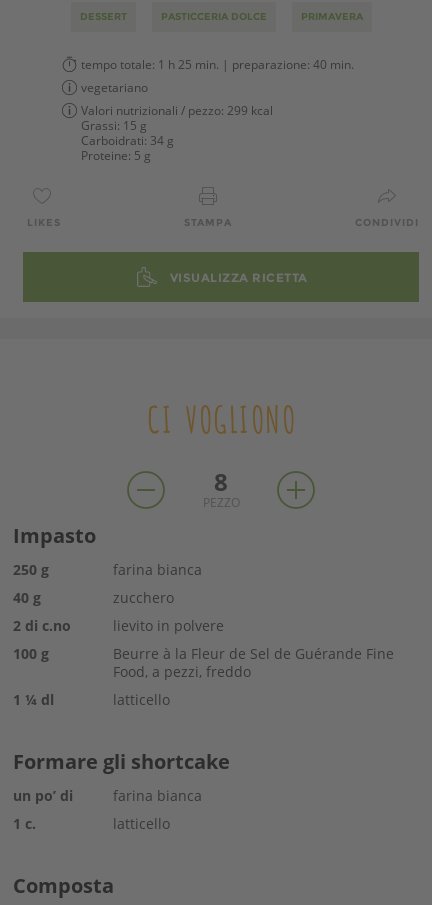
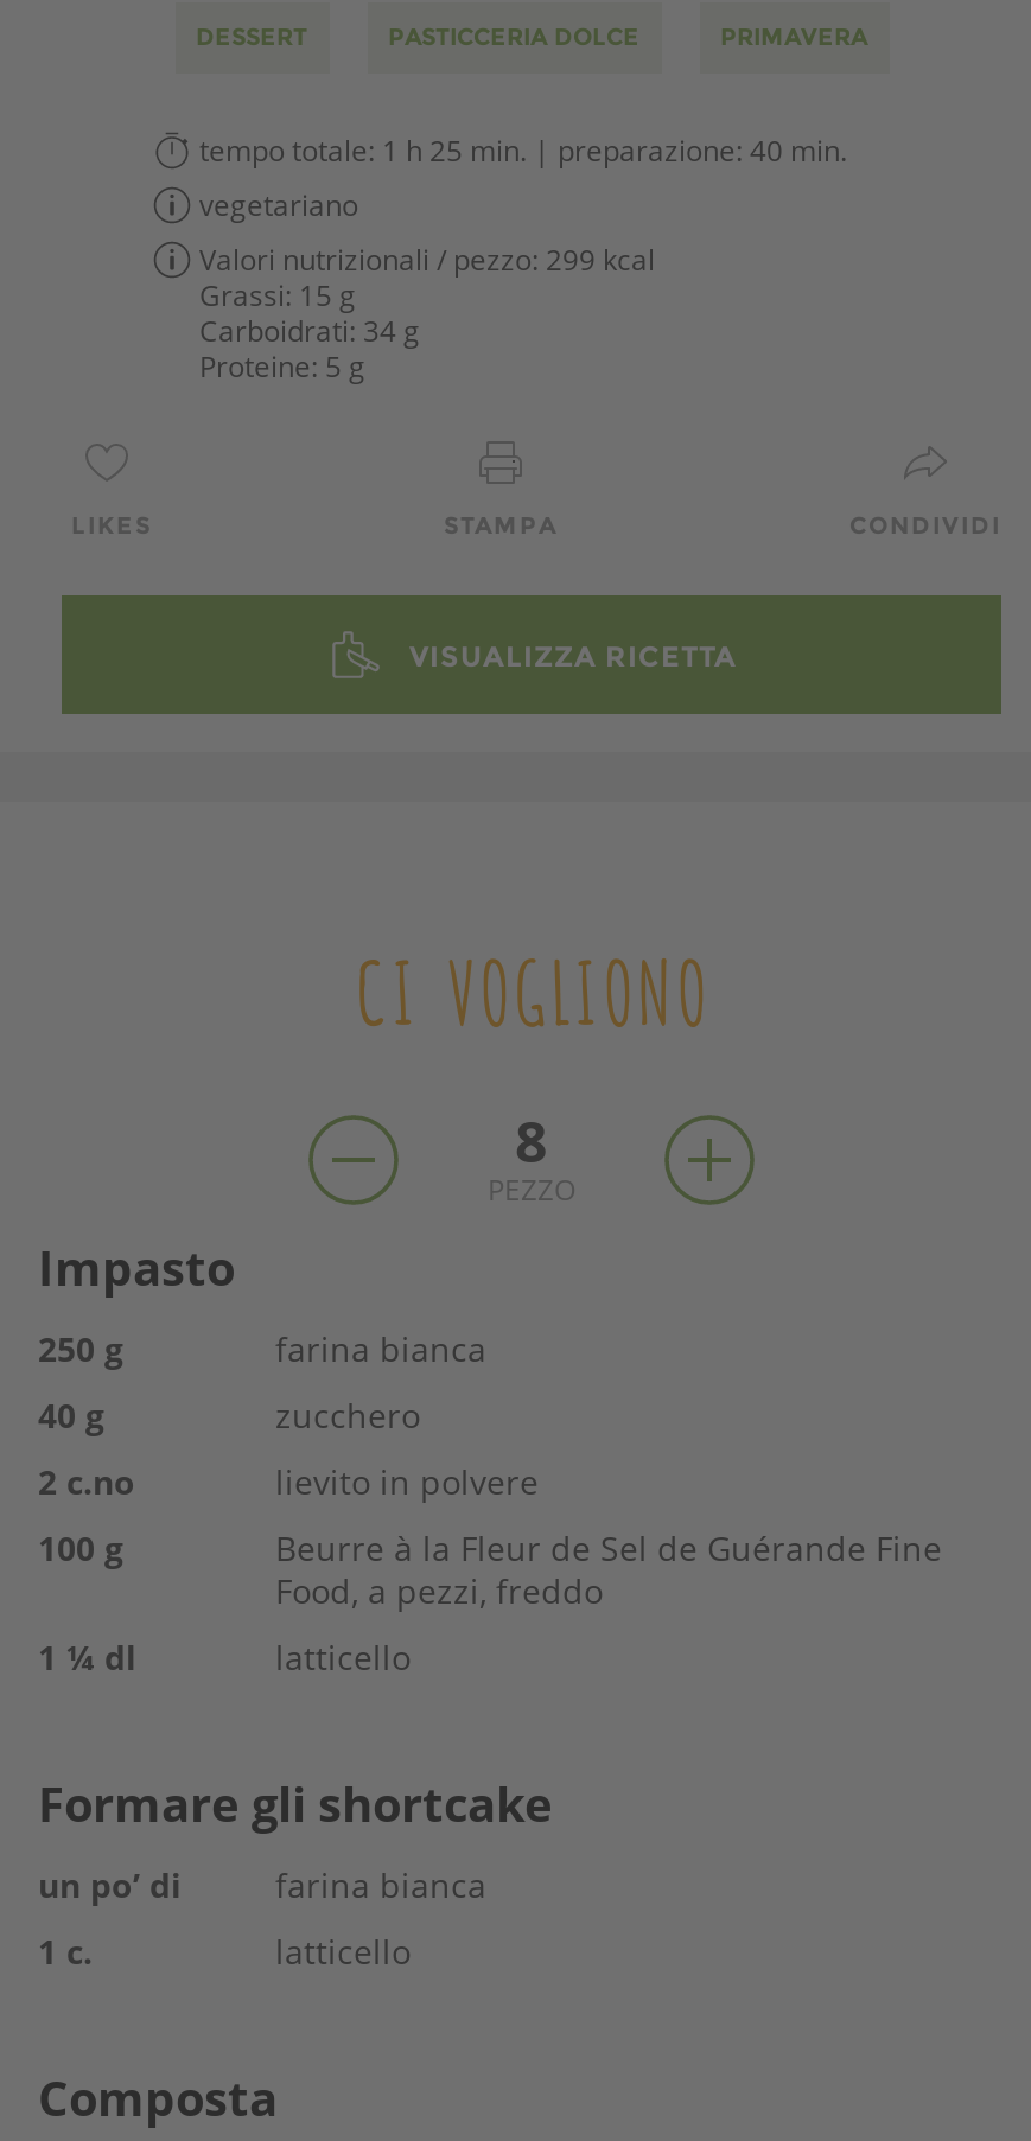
- 2 di c.no
+ 2 c.no
